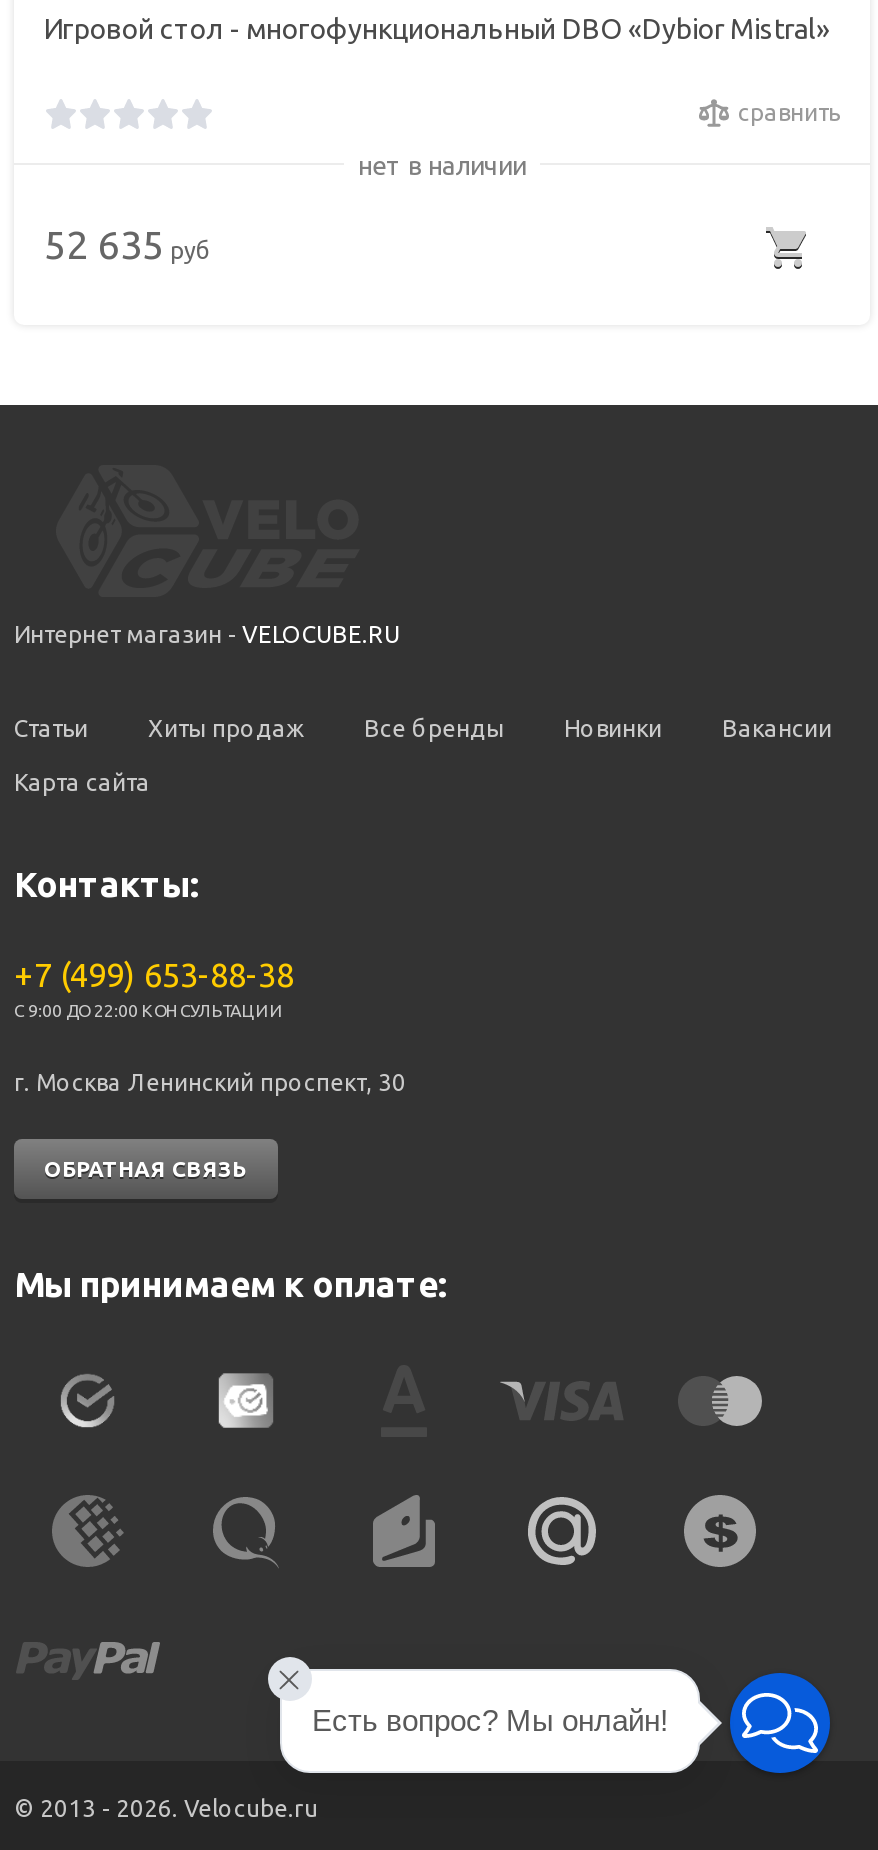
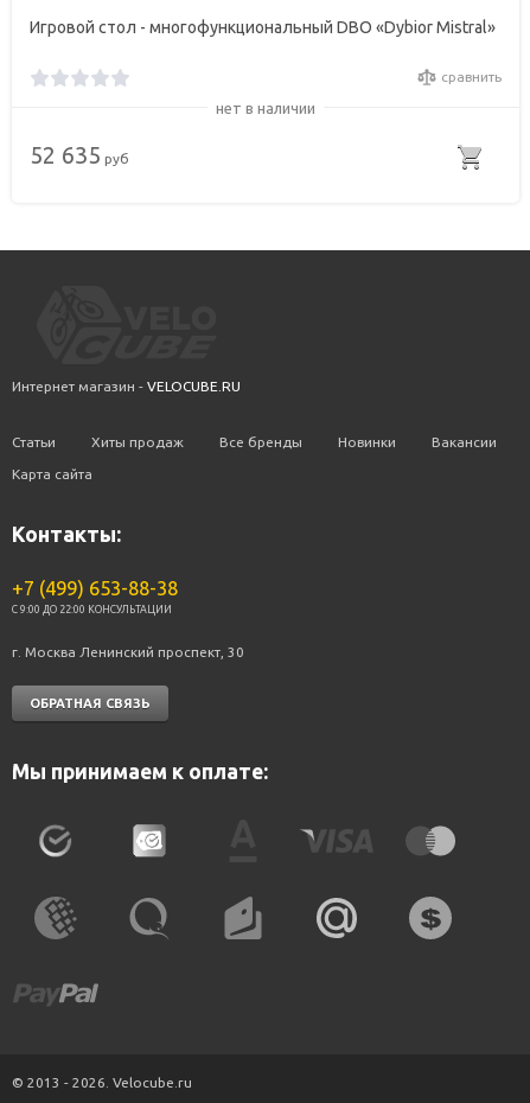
- [image]
- Есть вопрос? Мы онлайн!
